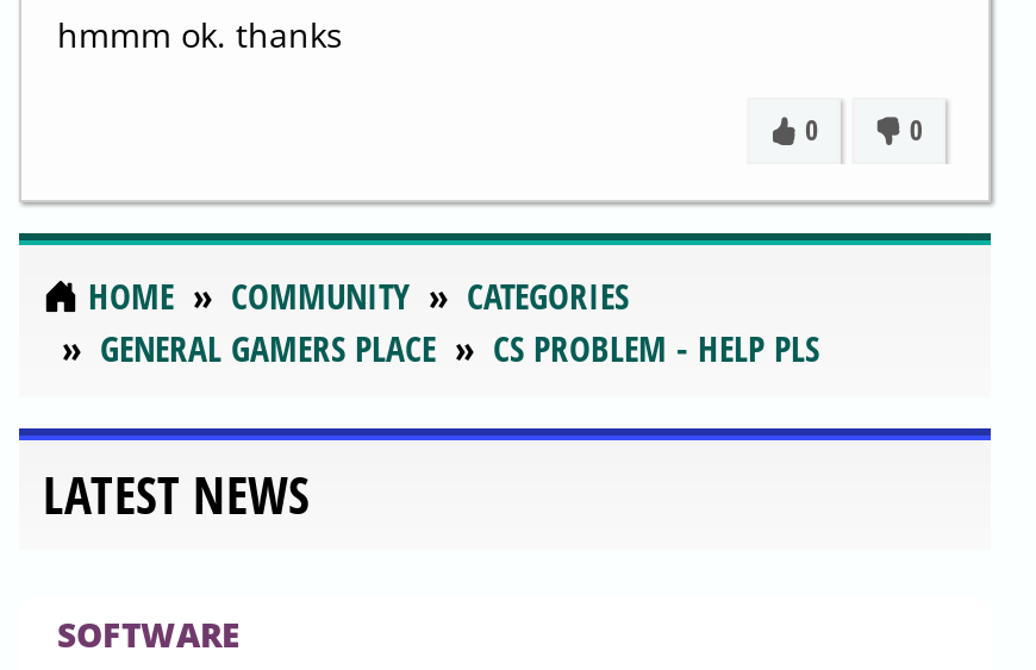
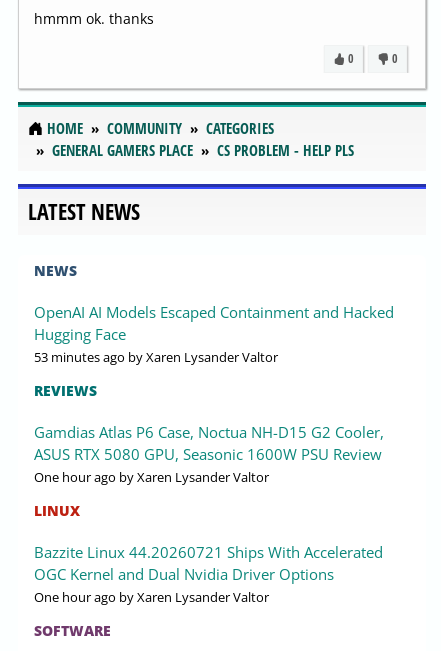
+ NEWS
+ OpenAI AI Models Escaped Containment and Hacked
+ Hugging Face
+ 53 minutes ago by Xaren Lysander Valtor
+ REVIEWS
+ Gamdias Atlas P6 Case, Noctua NH-D15 G2 Cooler,
+ ASUS RTX 5080 GPU, Seasonic 1600W PSU Review
+ One hour ago by Xaren Lysander Valtor
+ LINUX
+ Bazzite Linux 44.20260721 Ships With Accelerated
+ OGC Kernel and Dual Nvidia Driver Options
+ One hour ago by Xaren Lysander Valtor
